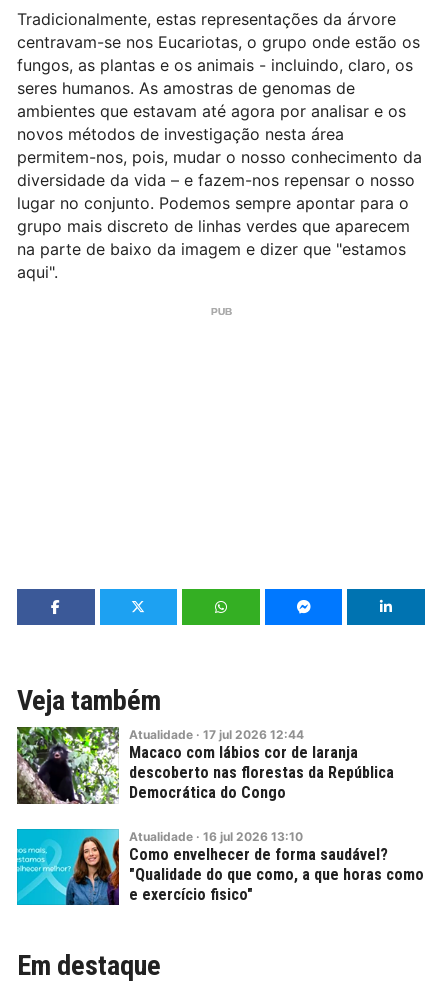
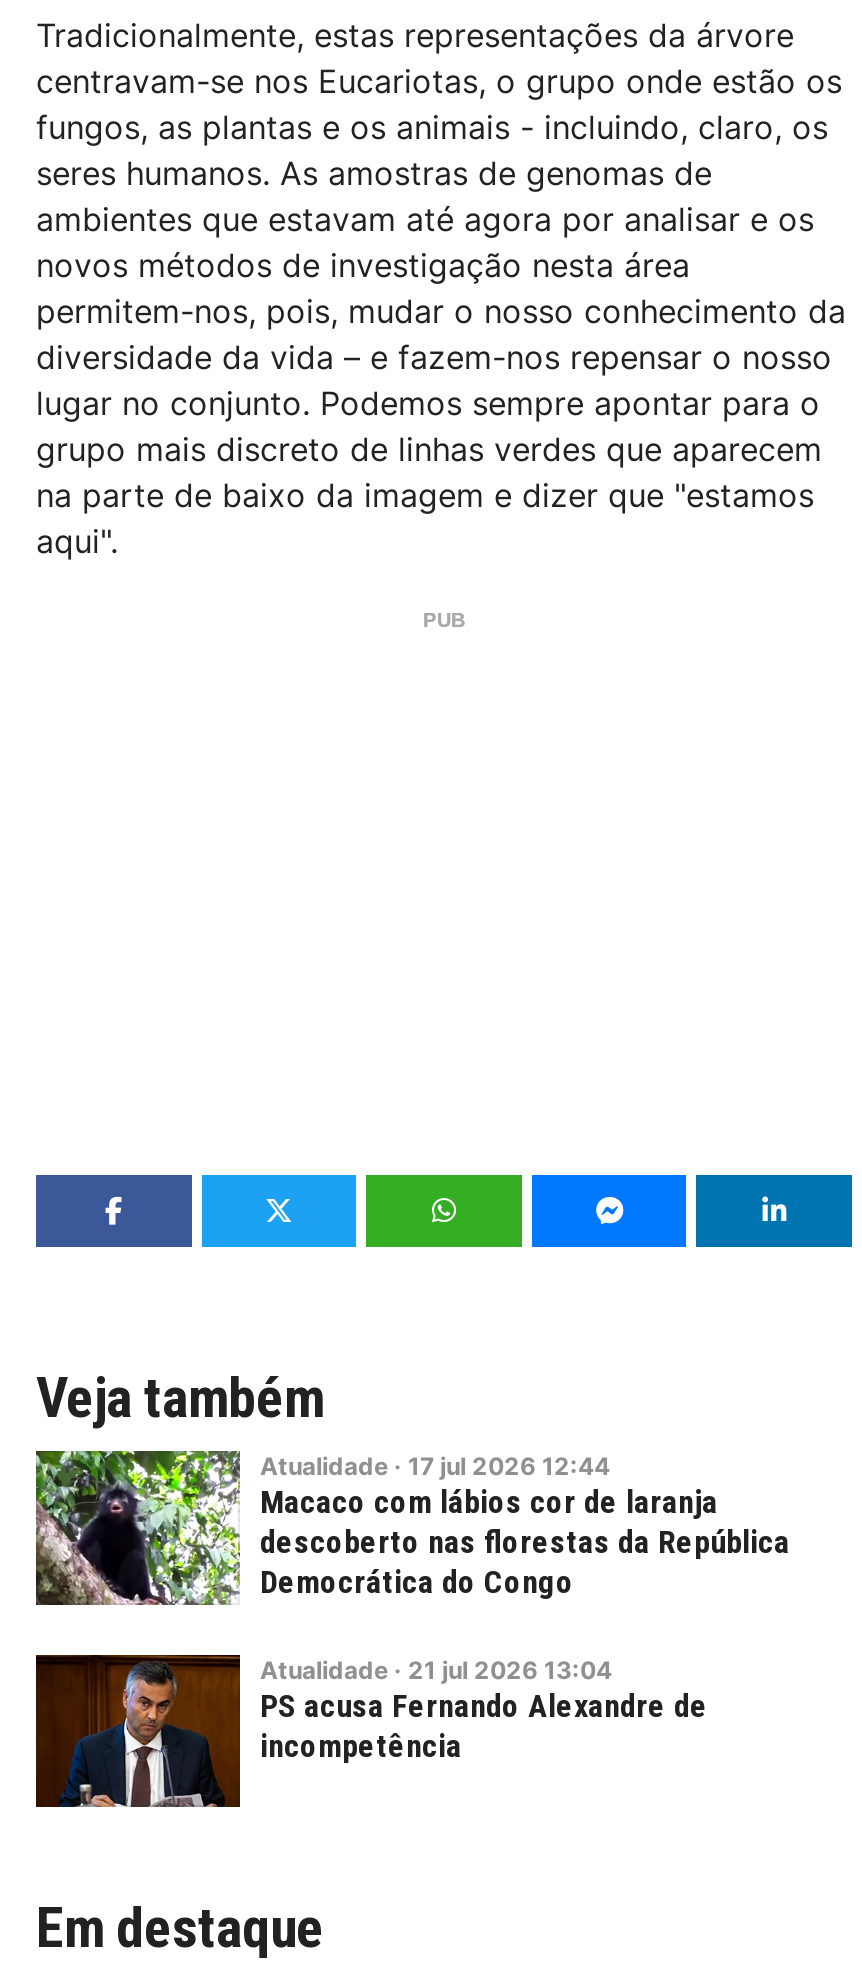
- [image]
- Atualidade · 16 jul 2026 13:10
- Como envelhecer de forma saudável?
- "Qualidade do que como, a que horas como
- e exercício fisico"
+ [image]
+ Atualidade · 21 jul 2026 13:04
+ PS acusa Fernando Alexandre de
+ incompetência
